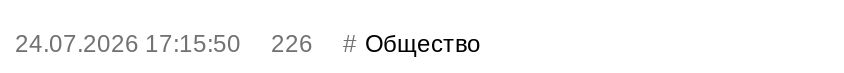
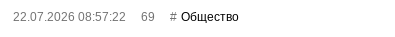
- 24.07.2026 17:15:50
- 226
+ 22.07.2026 08:57:22
+ 69
